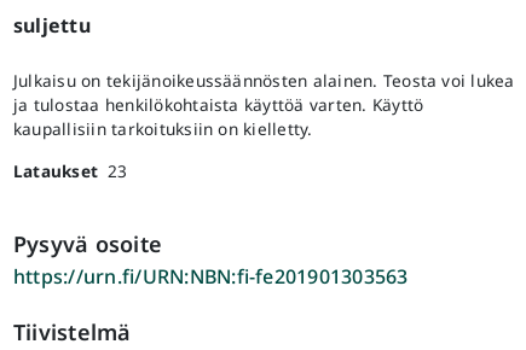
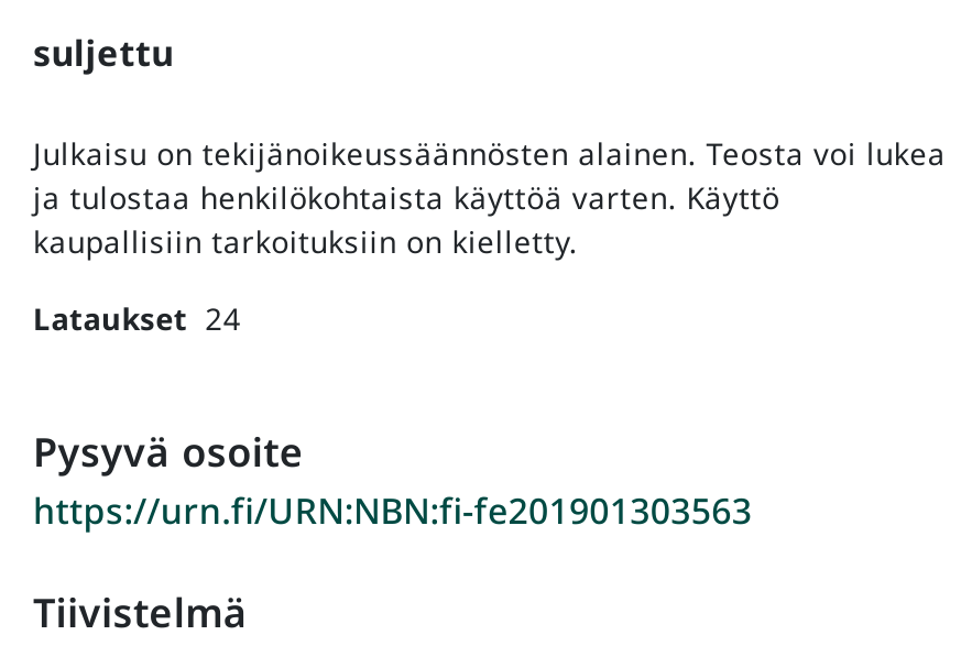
- Lataukset 23
+ Lataukset 24
